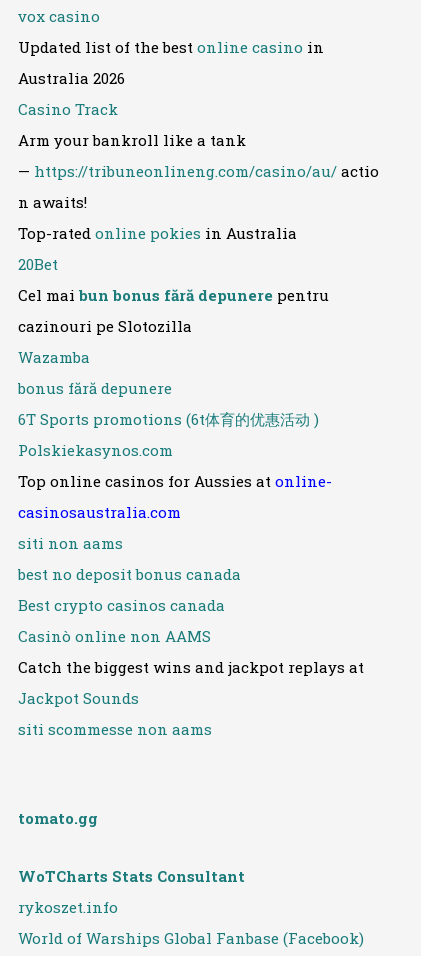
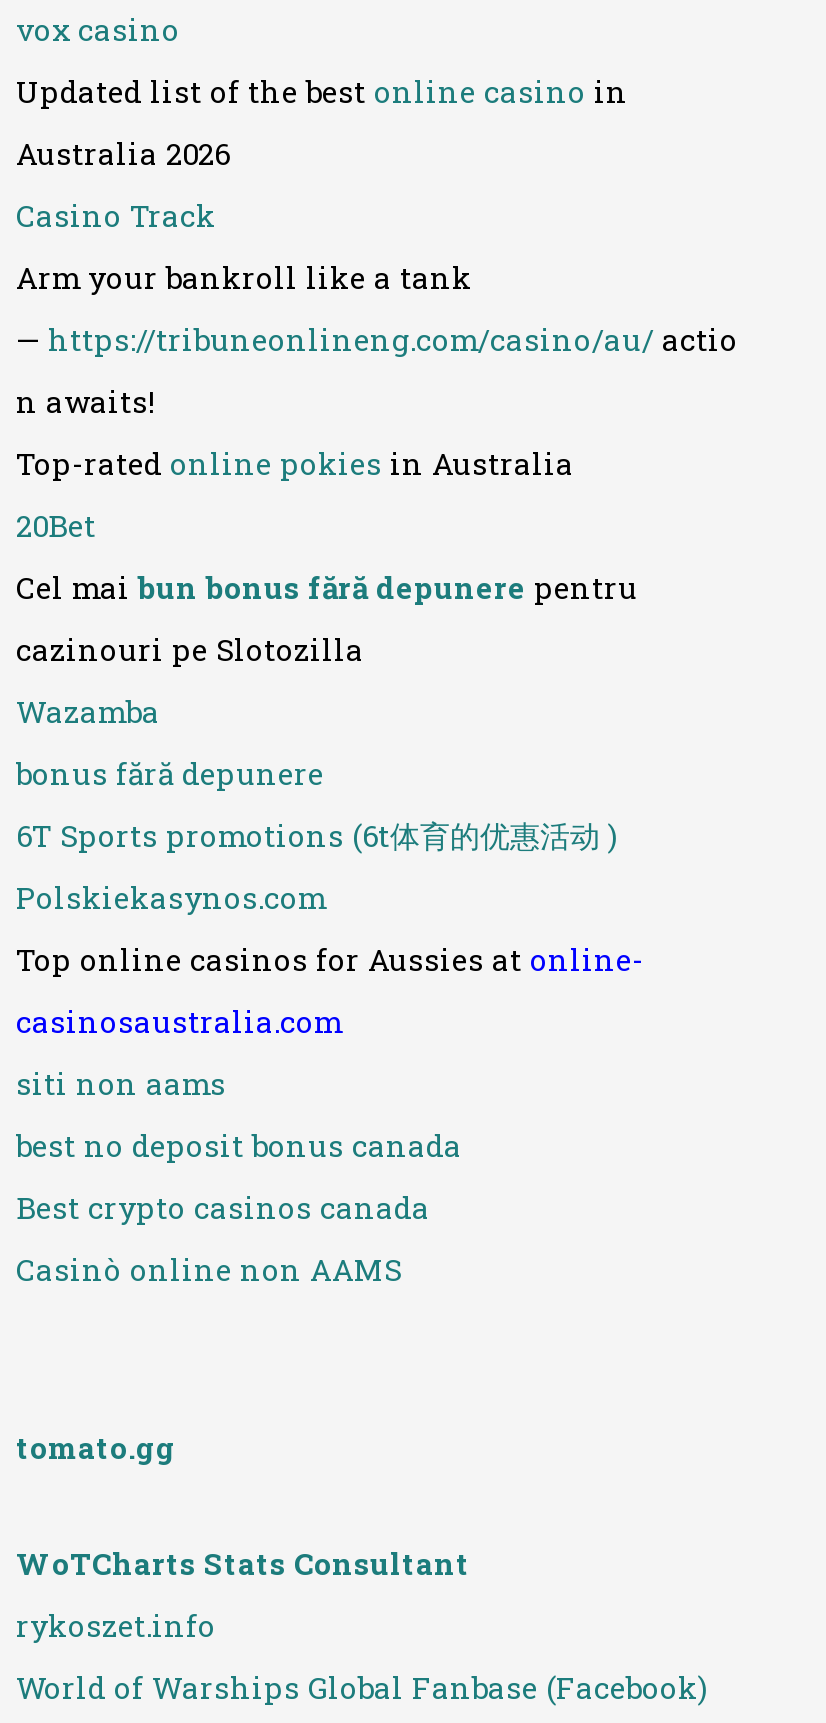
- Catch the biggest wins and jackpot replays at
- Jackpot Sounds
- siti scommesse non aams
